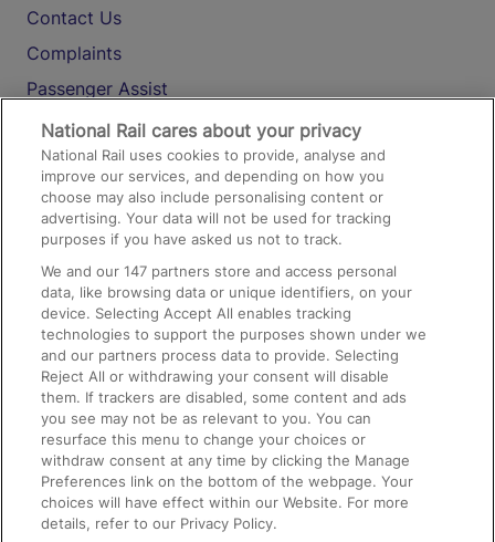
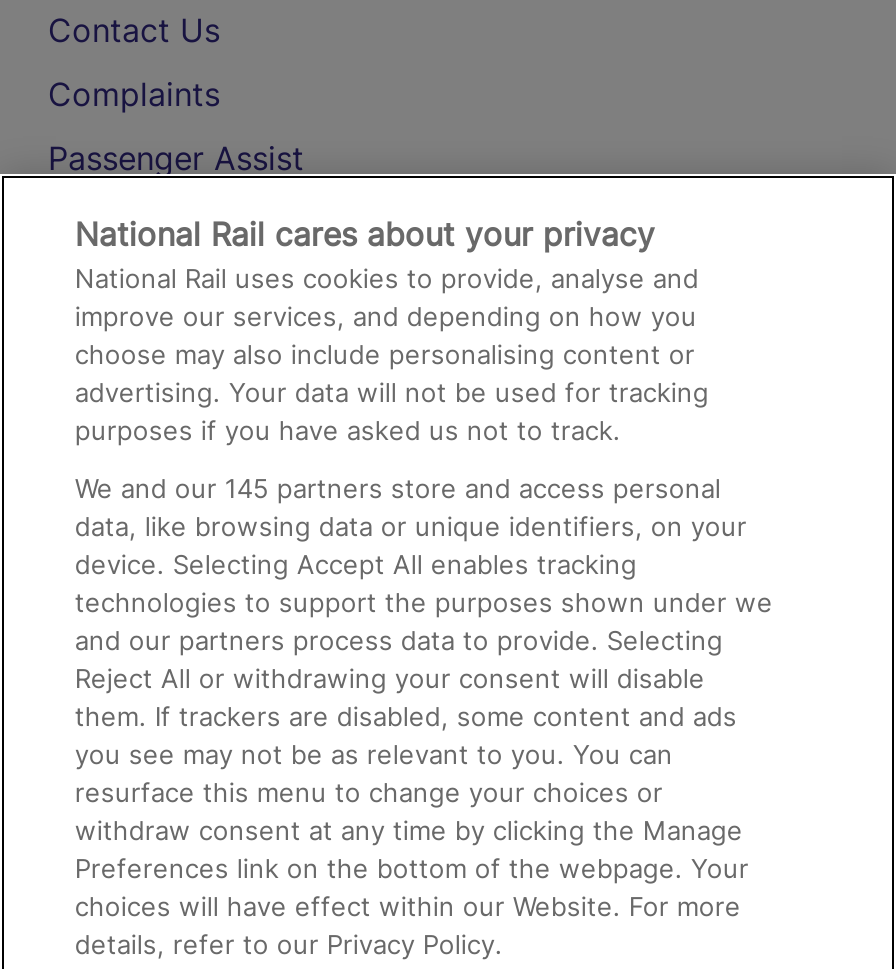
- We and our 147 partners store and access personal
+ We and our 145 partners store and access personal
